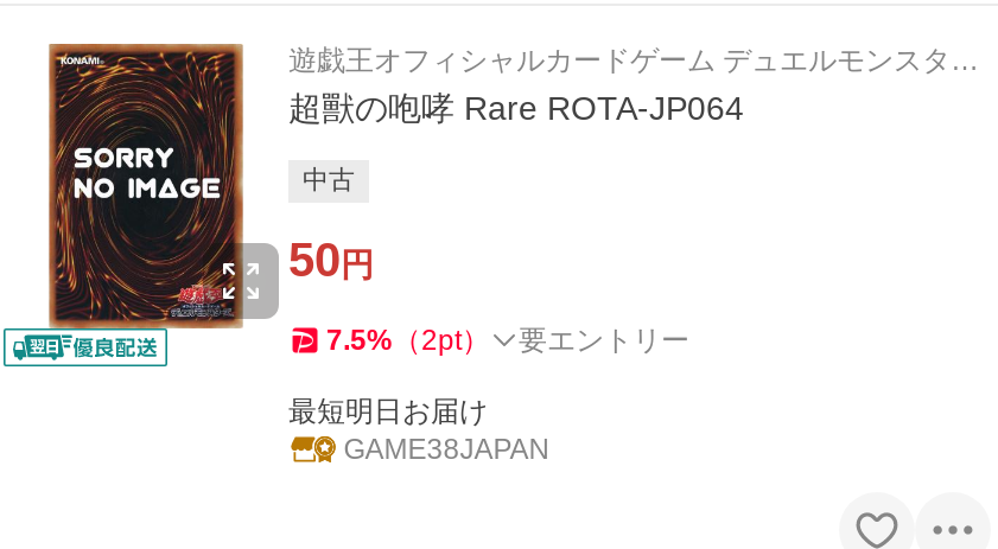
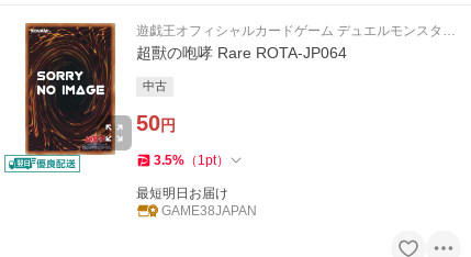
- 7.5%（2pt）
- 要エントリー
+ 3.5%（1 pt）
